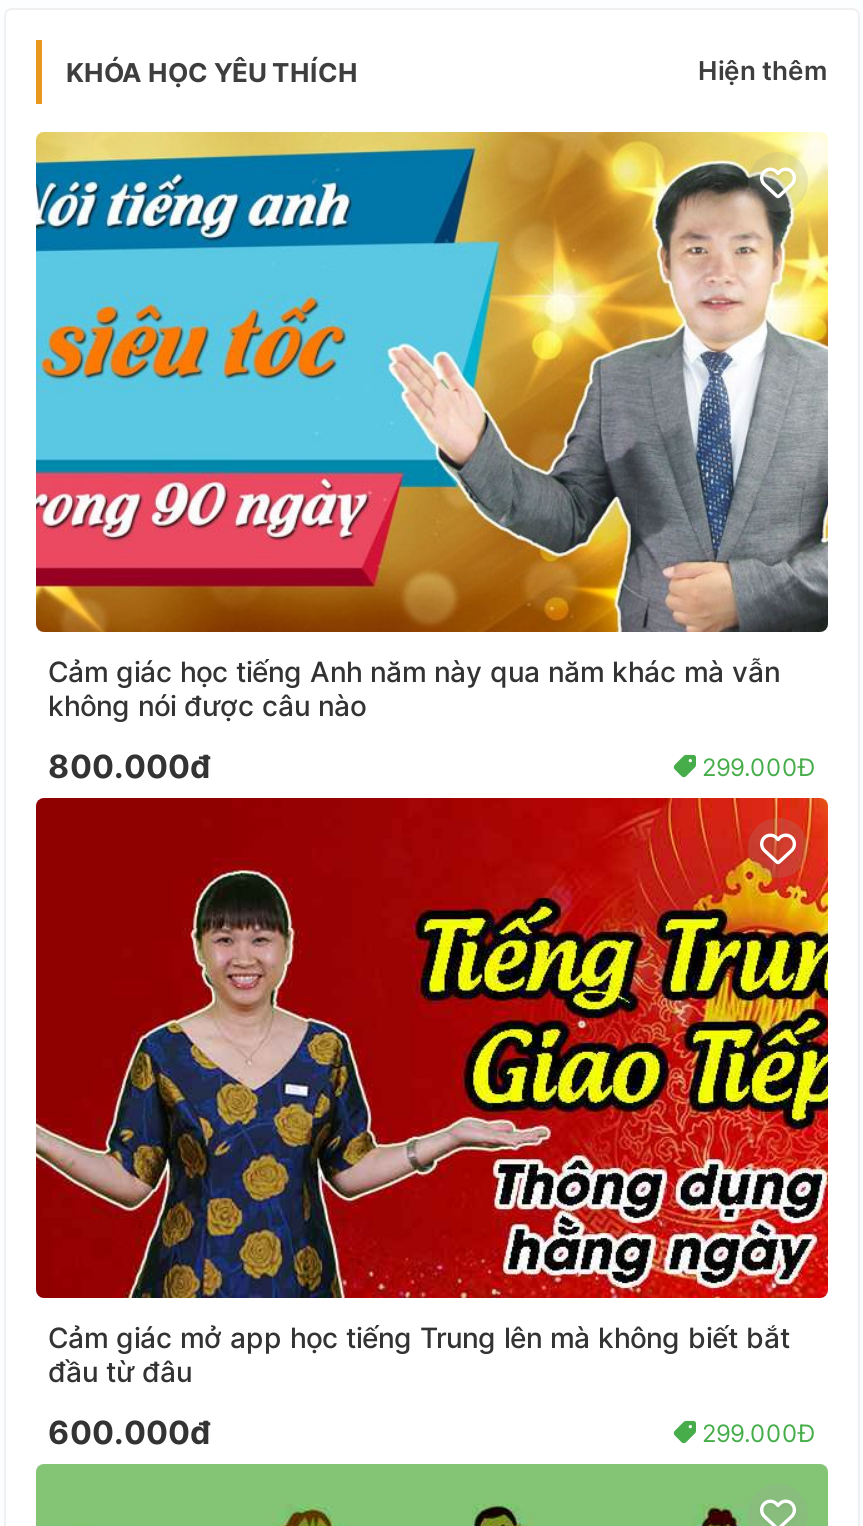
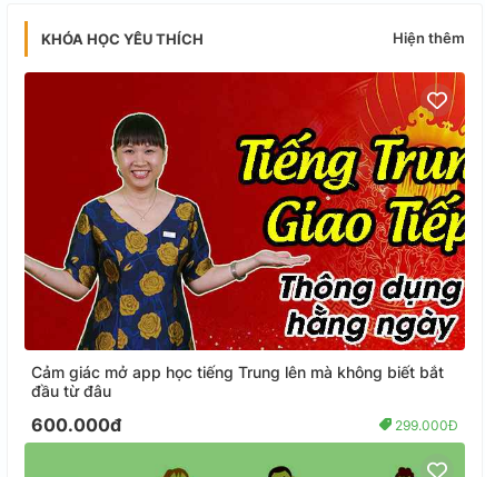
- [image]
- Cảm giác học tiếng Anh năm này qua năm khác mà vẫn
- không nói được câu nào
- 800.000đ
- 299.000Đ
